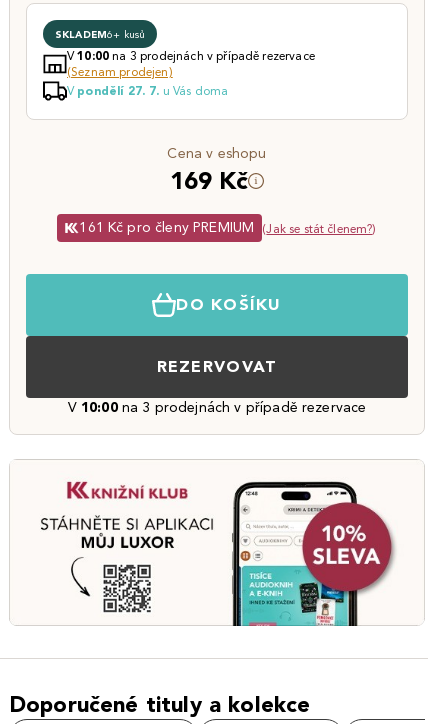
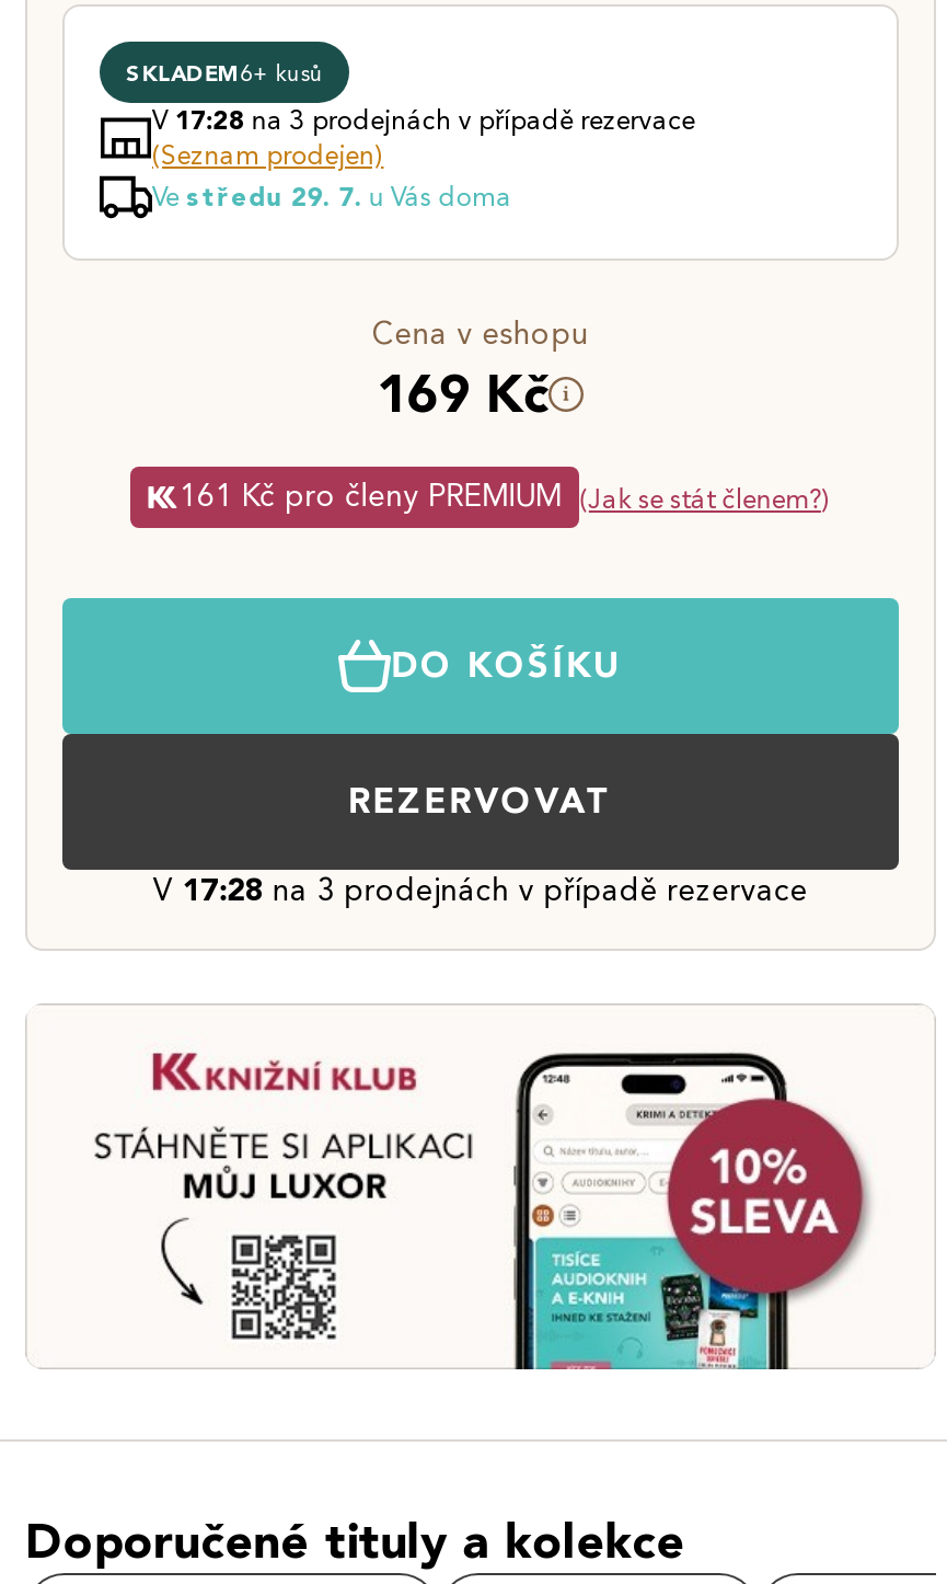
- V10:00na 3 prodejnách v případě rezervace
+ V17:28na 3 prodejnách v případě rezervace

- V pondělí 27. 7. u Vás doma
+ Ve středu 29. 7. u Vás doma

- V 10:00 na 3 prodejnách v případě rezervace
+ V 17:28 na 3 prodejnách v případě rezervace
